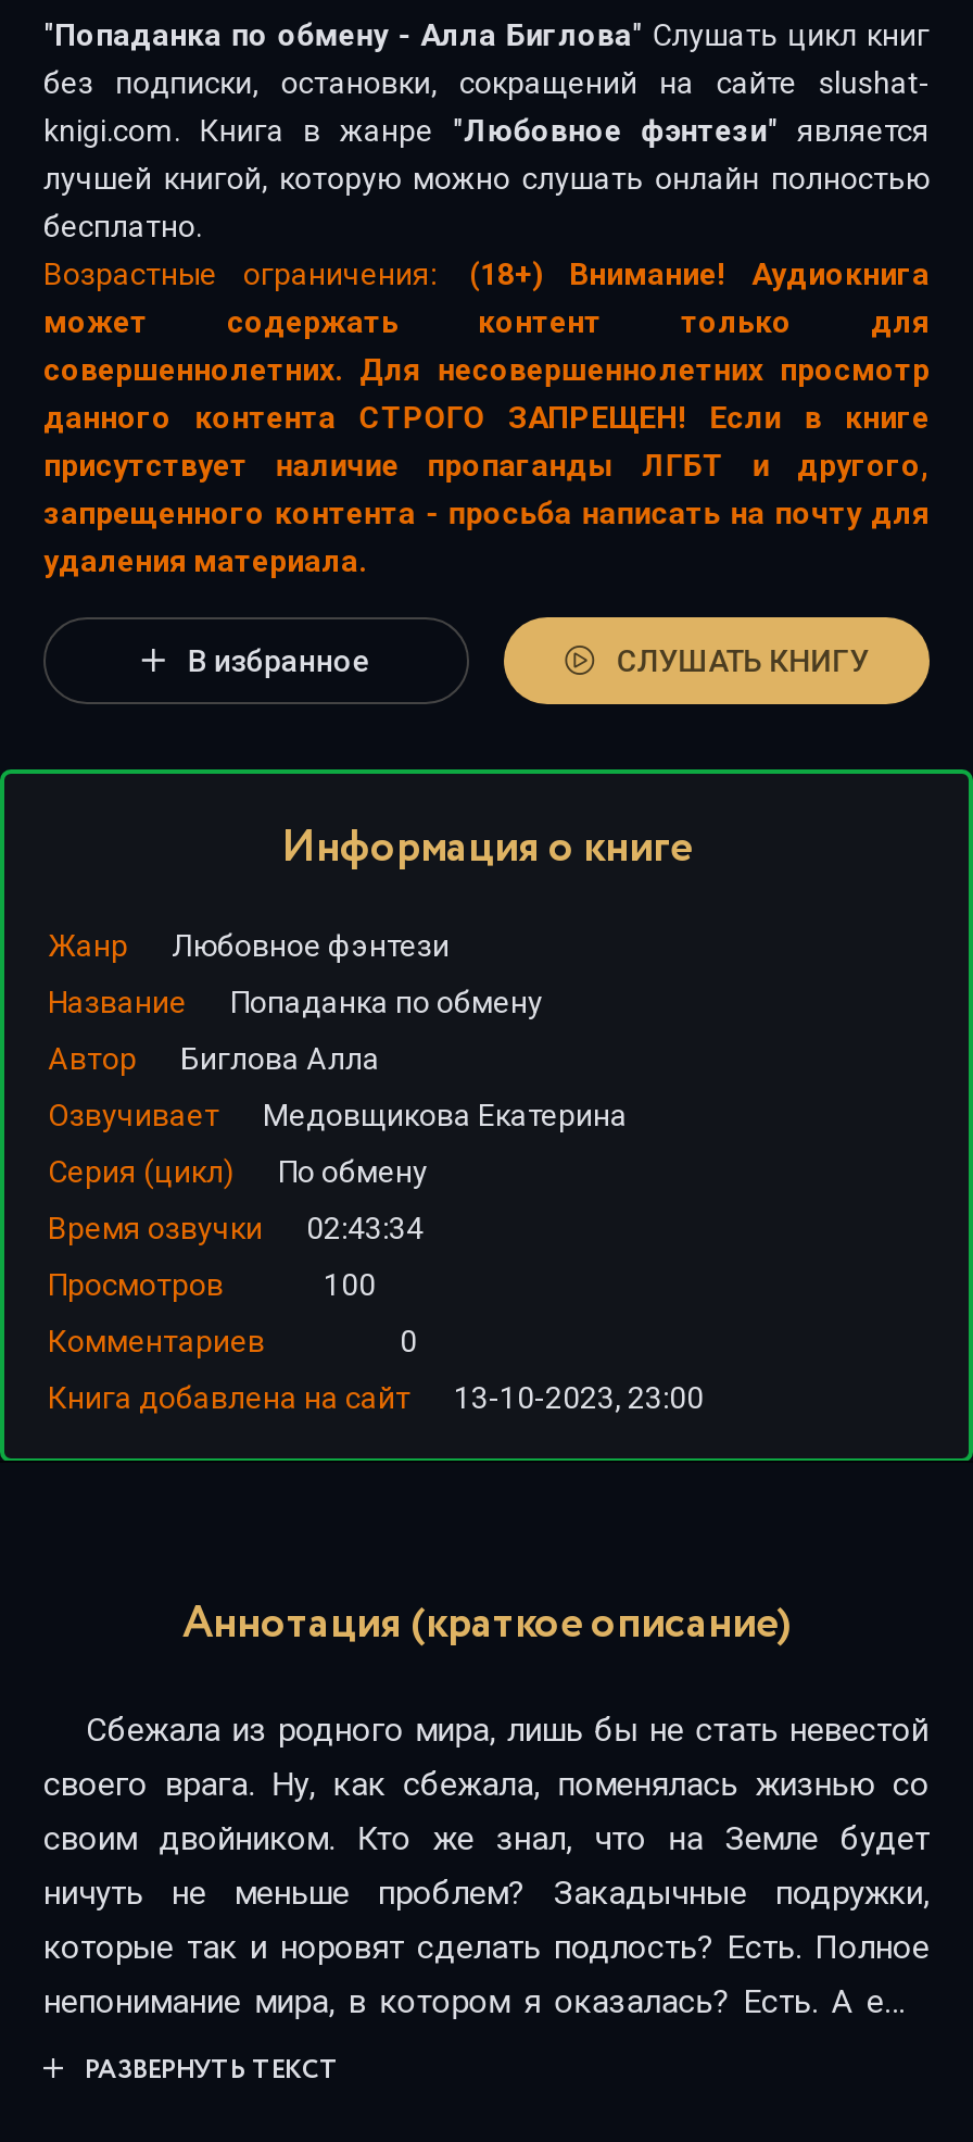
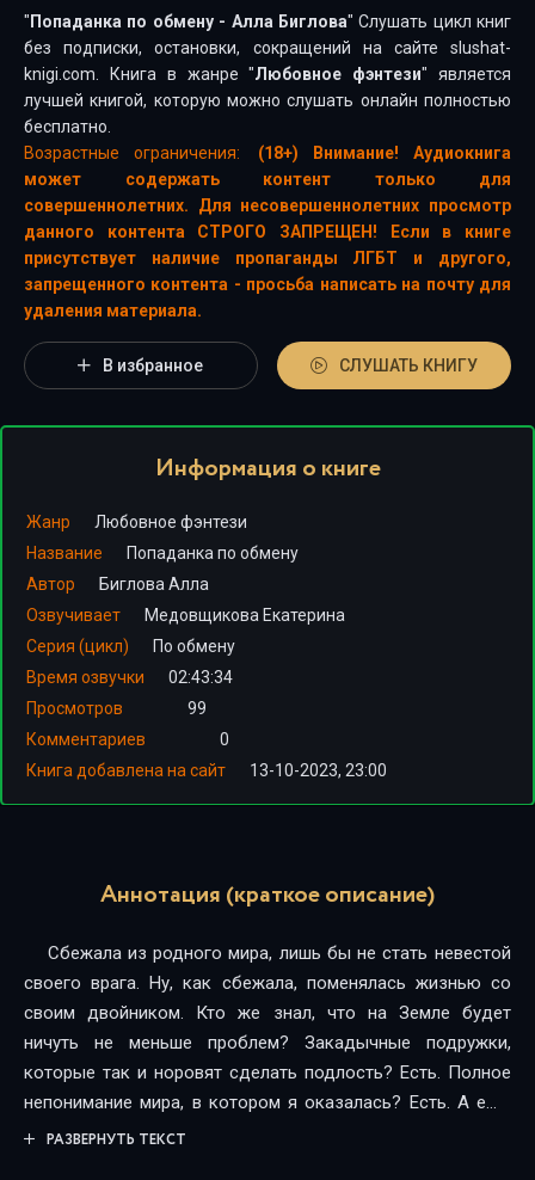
- 100
+ 99
